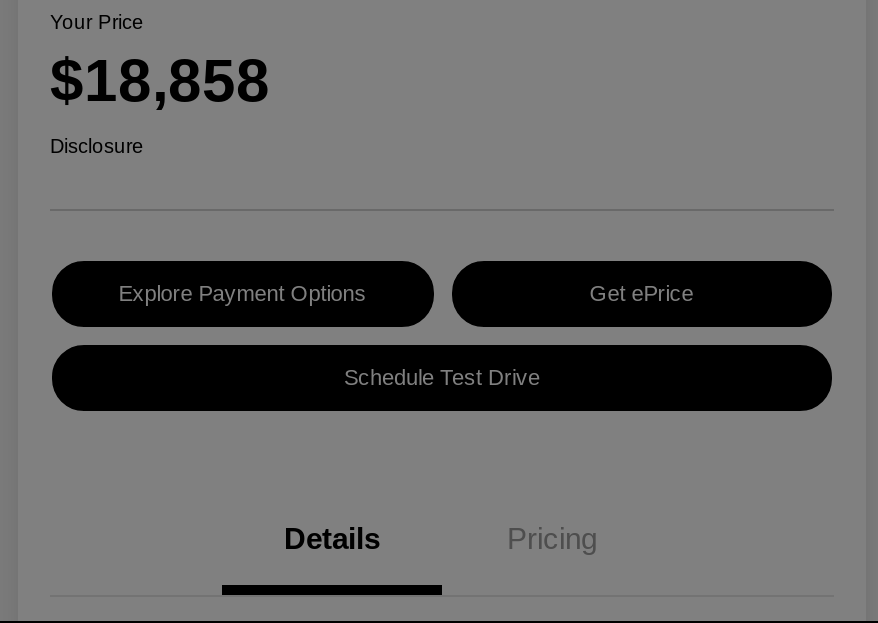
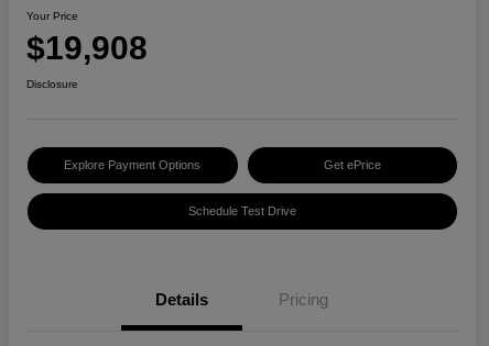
- $18,858
+ $19,908
